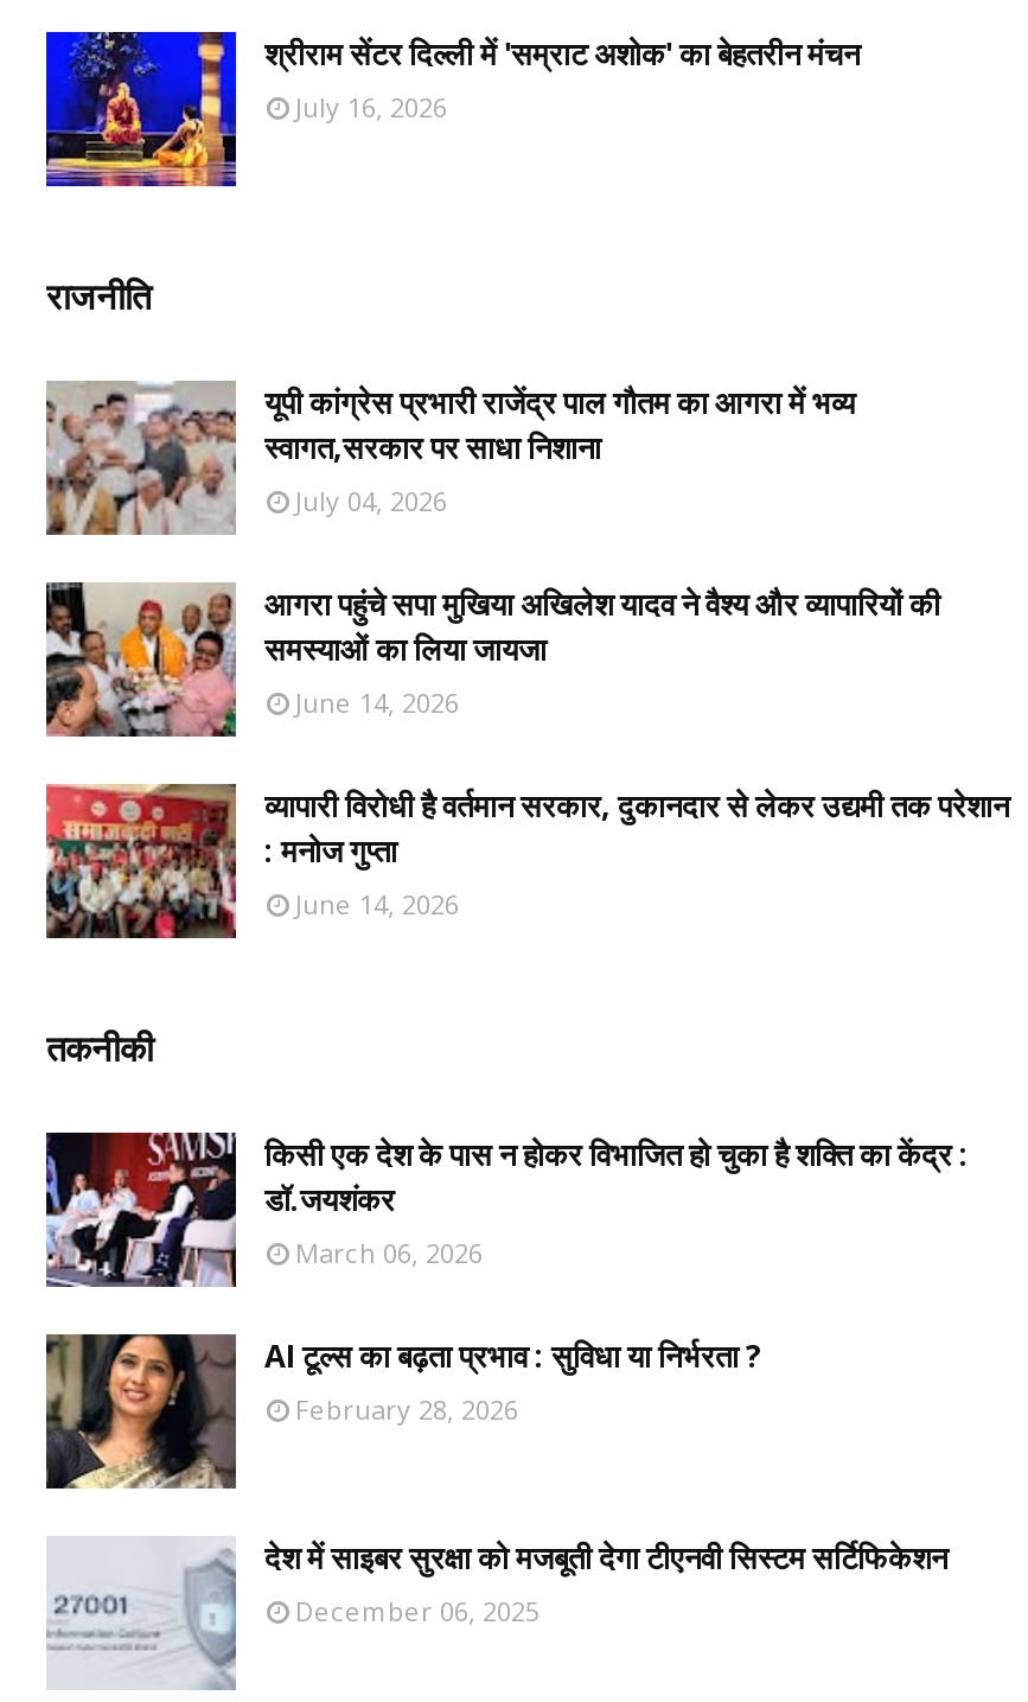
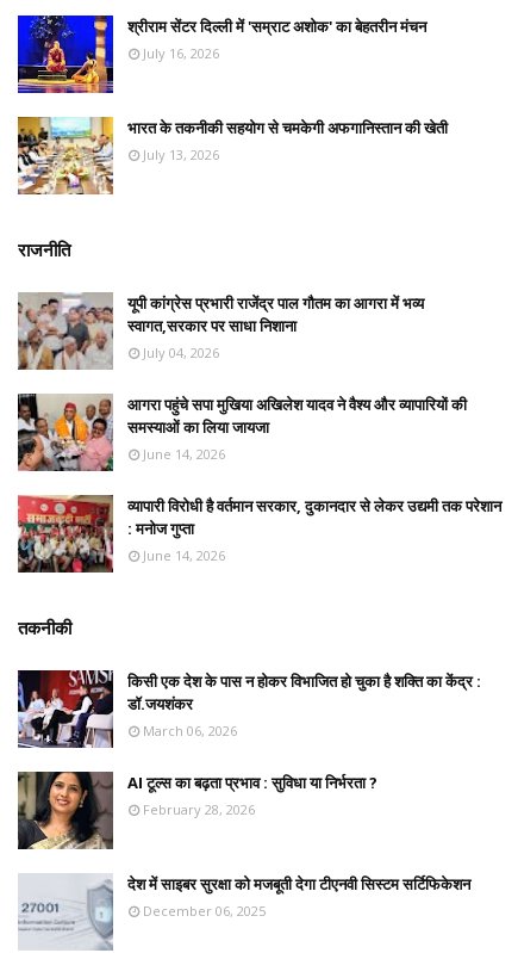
+ [image]
+ भारत के तकनीकी सहयोग से चमकेगी अफगानिस्तान की खेती
+ July 13, 2026
